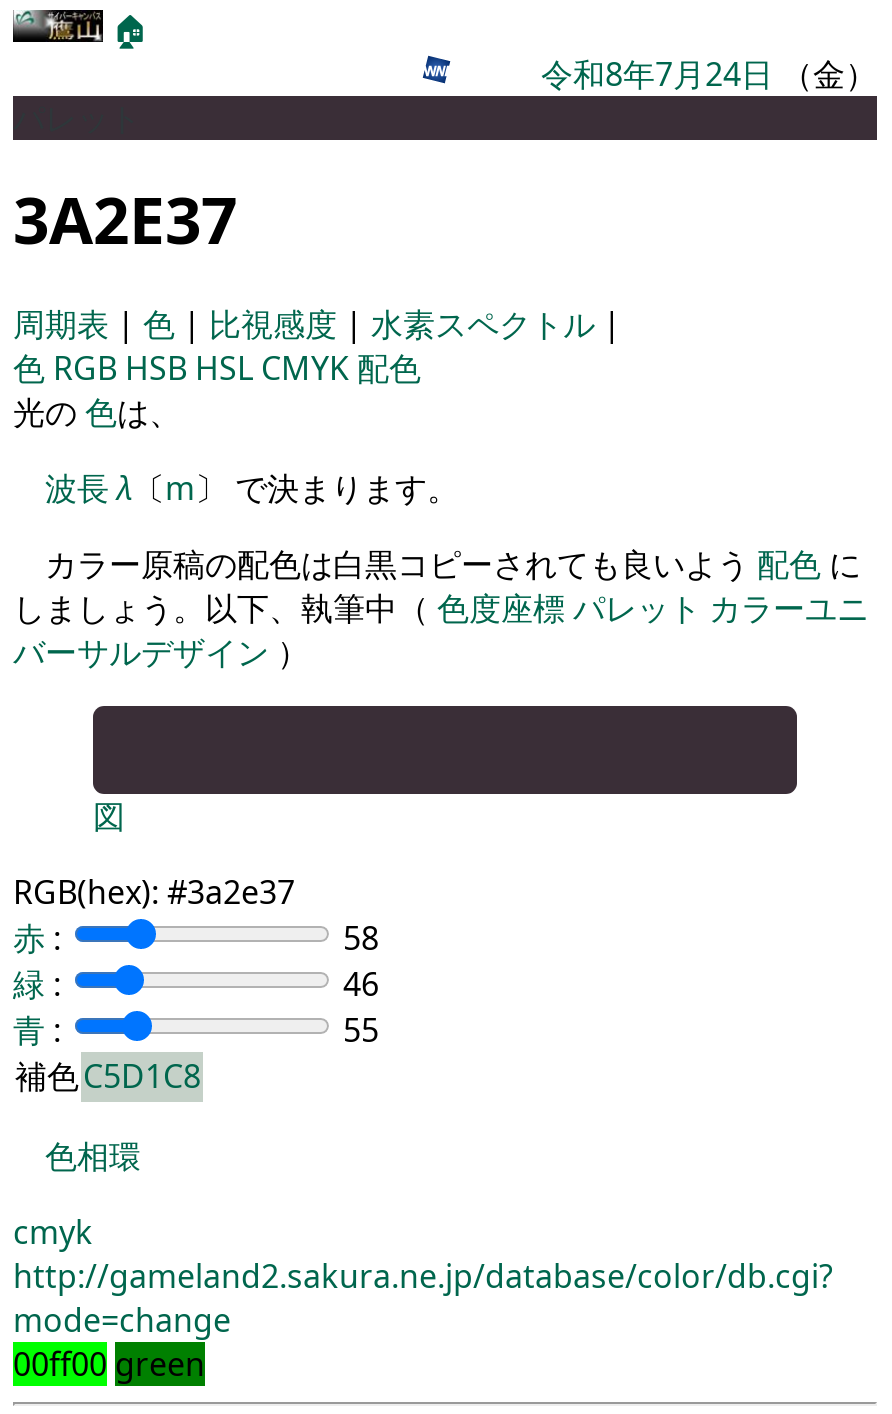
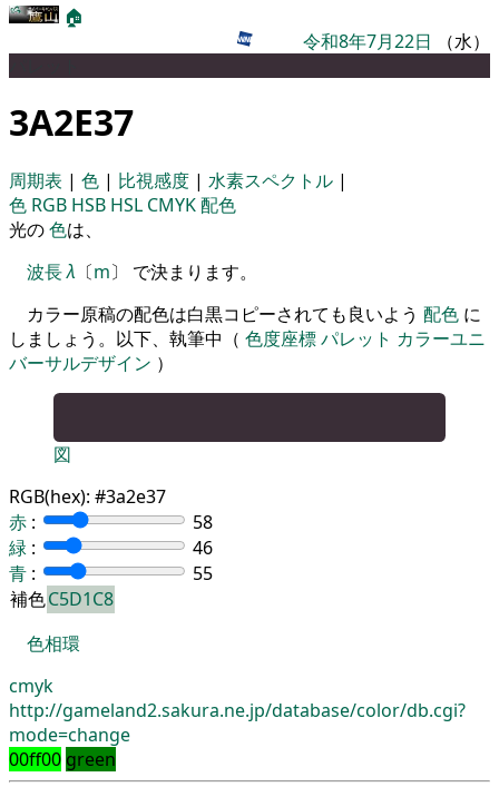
- 令和8年7月24日（金）
+ 令和8年7月22日（水）
